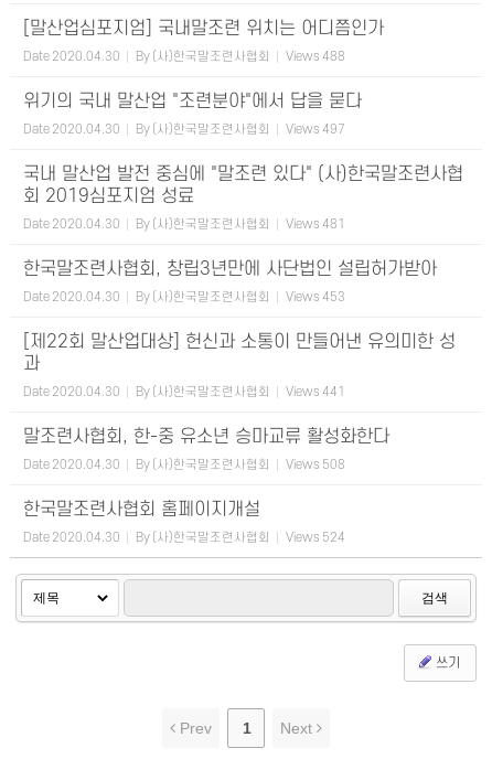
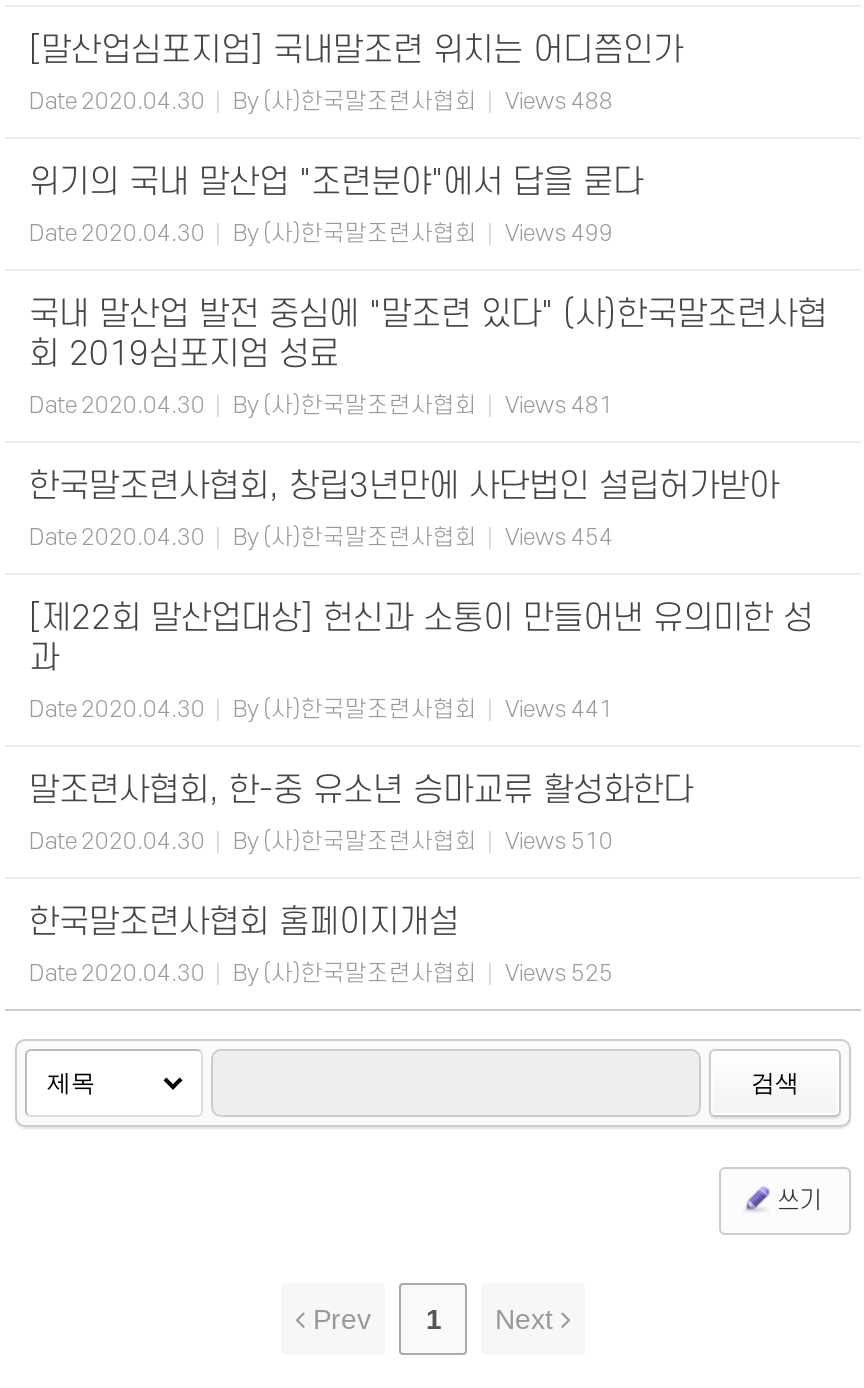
- Date 2020.04.30 By (사)한국말조련사협회 Views 497
+ Date 2020.04.30 By (사)한국말조련사협회 Views 499

- Date 2020.04.30 By (사)한국말조련사협회 Views 453
+ Date 2020.04.30 By (사)한국말조련사협회 Views 454

- Date 2020.04.30 By (사)한국말조련사협회 Views 508
+ Date 2020.04.30 By (사)한국말조련사협회 Views 510

- Date 2020.04.30 By (사)한국말조련사협회 Views 524
+ Date 2020.04.30 By (사)한국말조련사협회 Views 525
